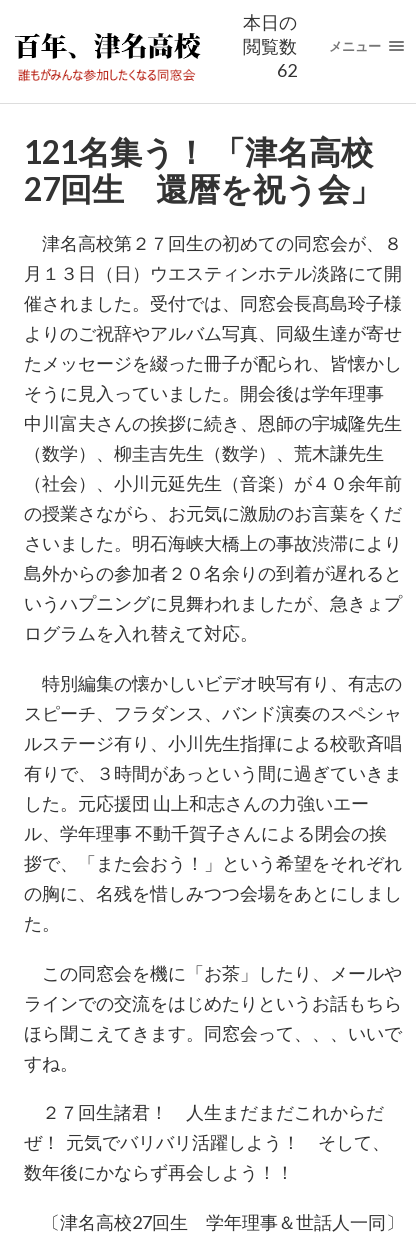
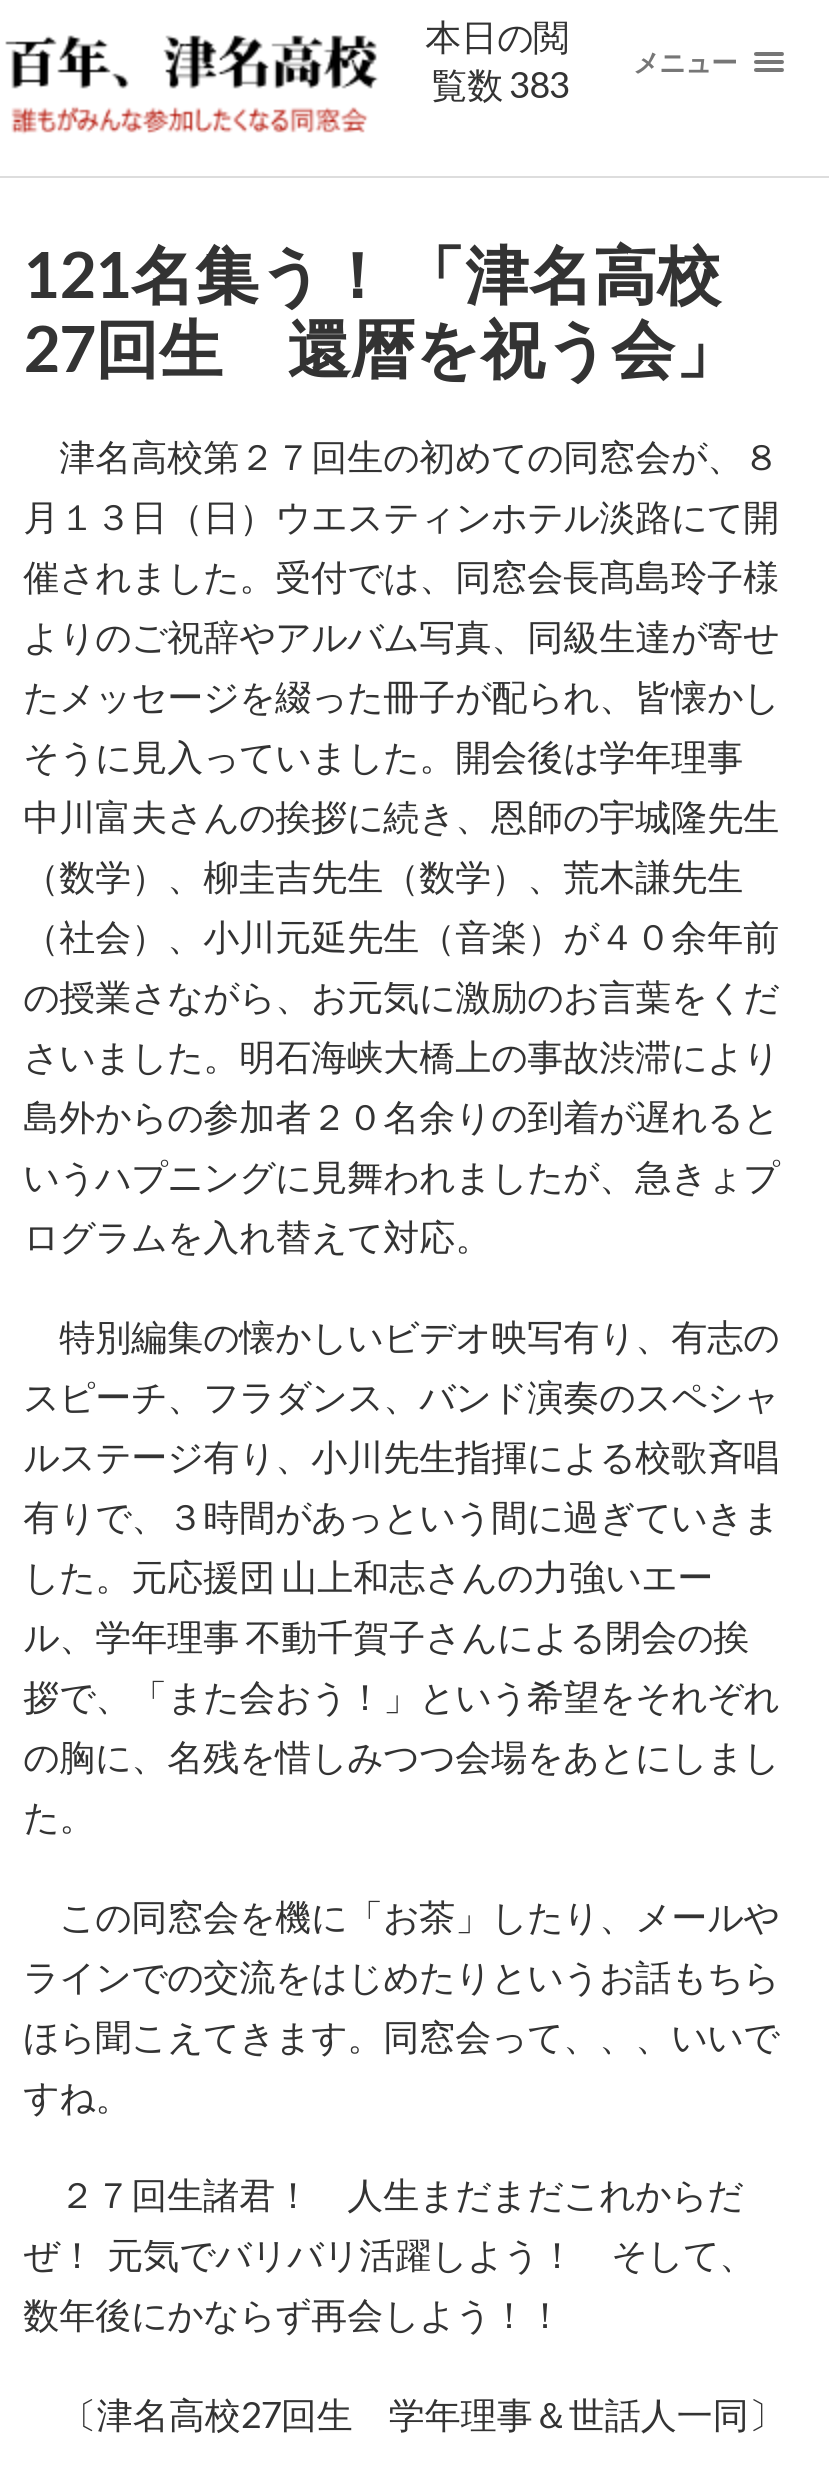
- 本日の
- 閲覧数
- 62
+ 本日の閲
+ 覧数 383
